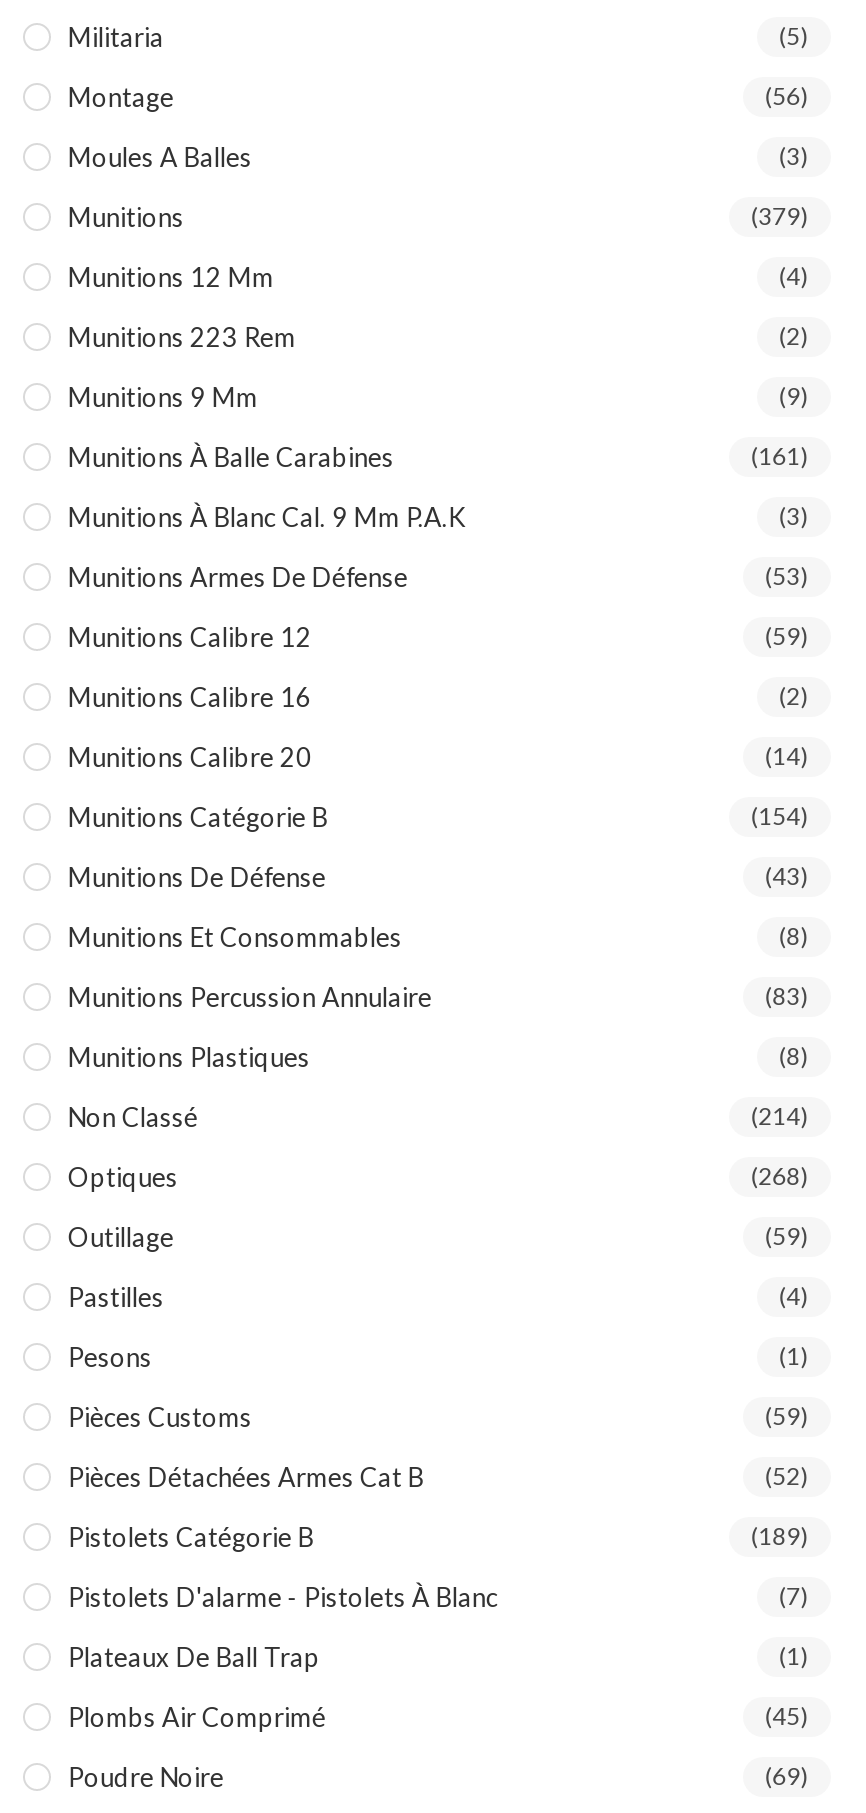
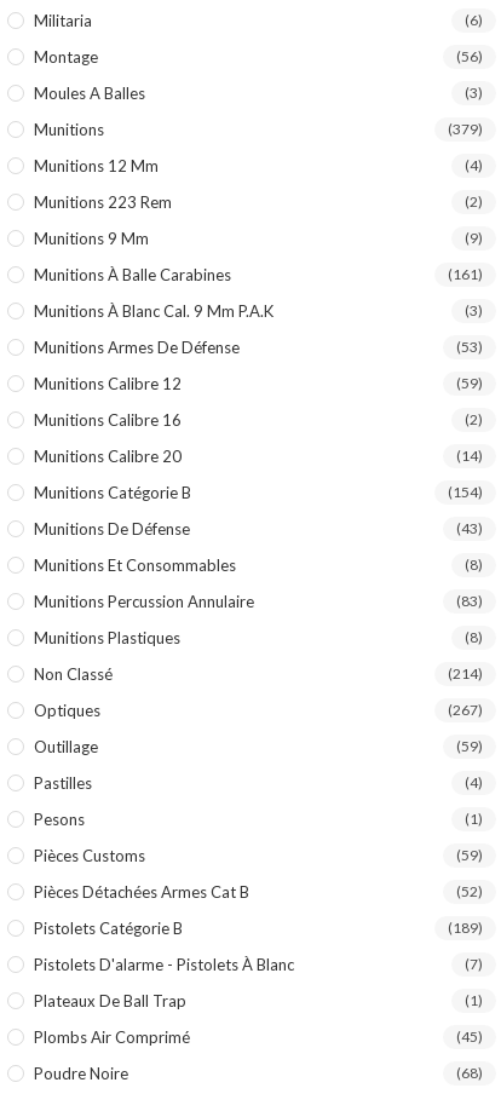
- (5)
+ (6)

- (268)
+ (267)

- (69)
+ (68)
